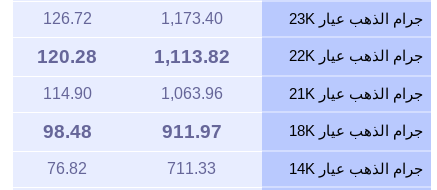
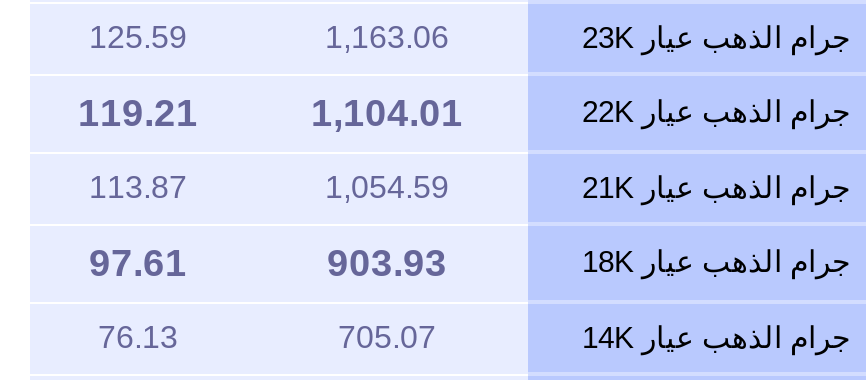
- 126.72
+ 125.59

- 1,173.40
+ 1,163.06

- 120.28
+ 119.21

- 1,113.82
+ 1,104.01

- 114.90
+ 113.87

- 1,063.96
+ 1,054.59

- 98.48
+ 97.61

- 911.97
+ 903.93

- 76.82
+ 76.13

- 711.33
+ 705.07
